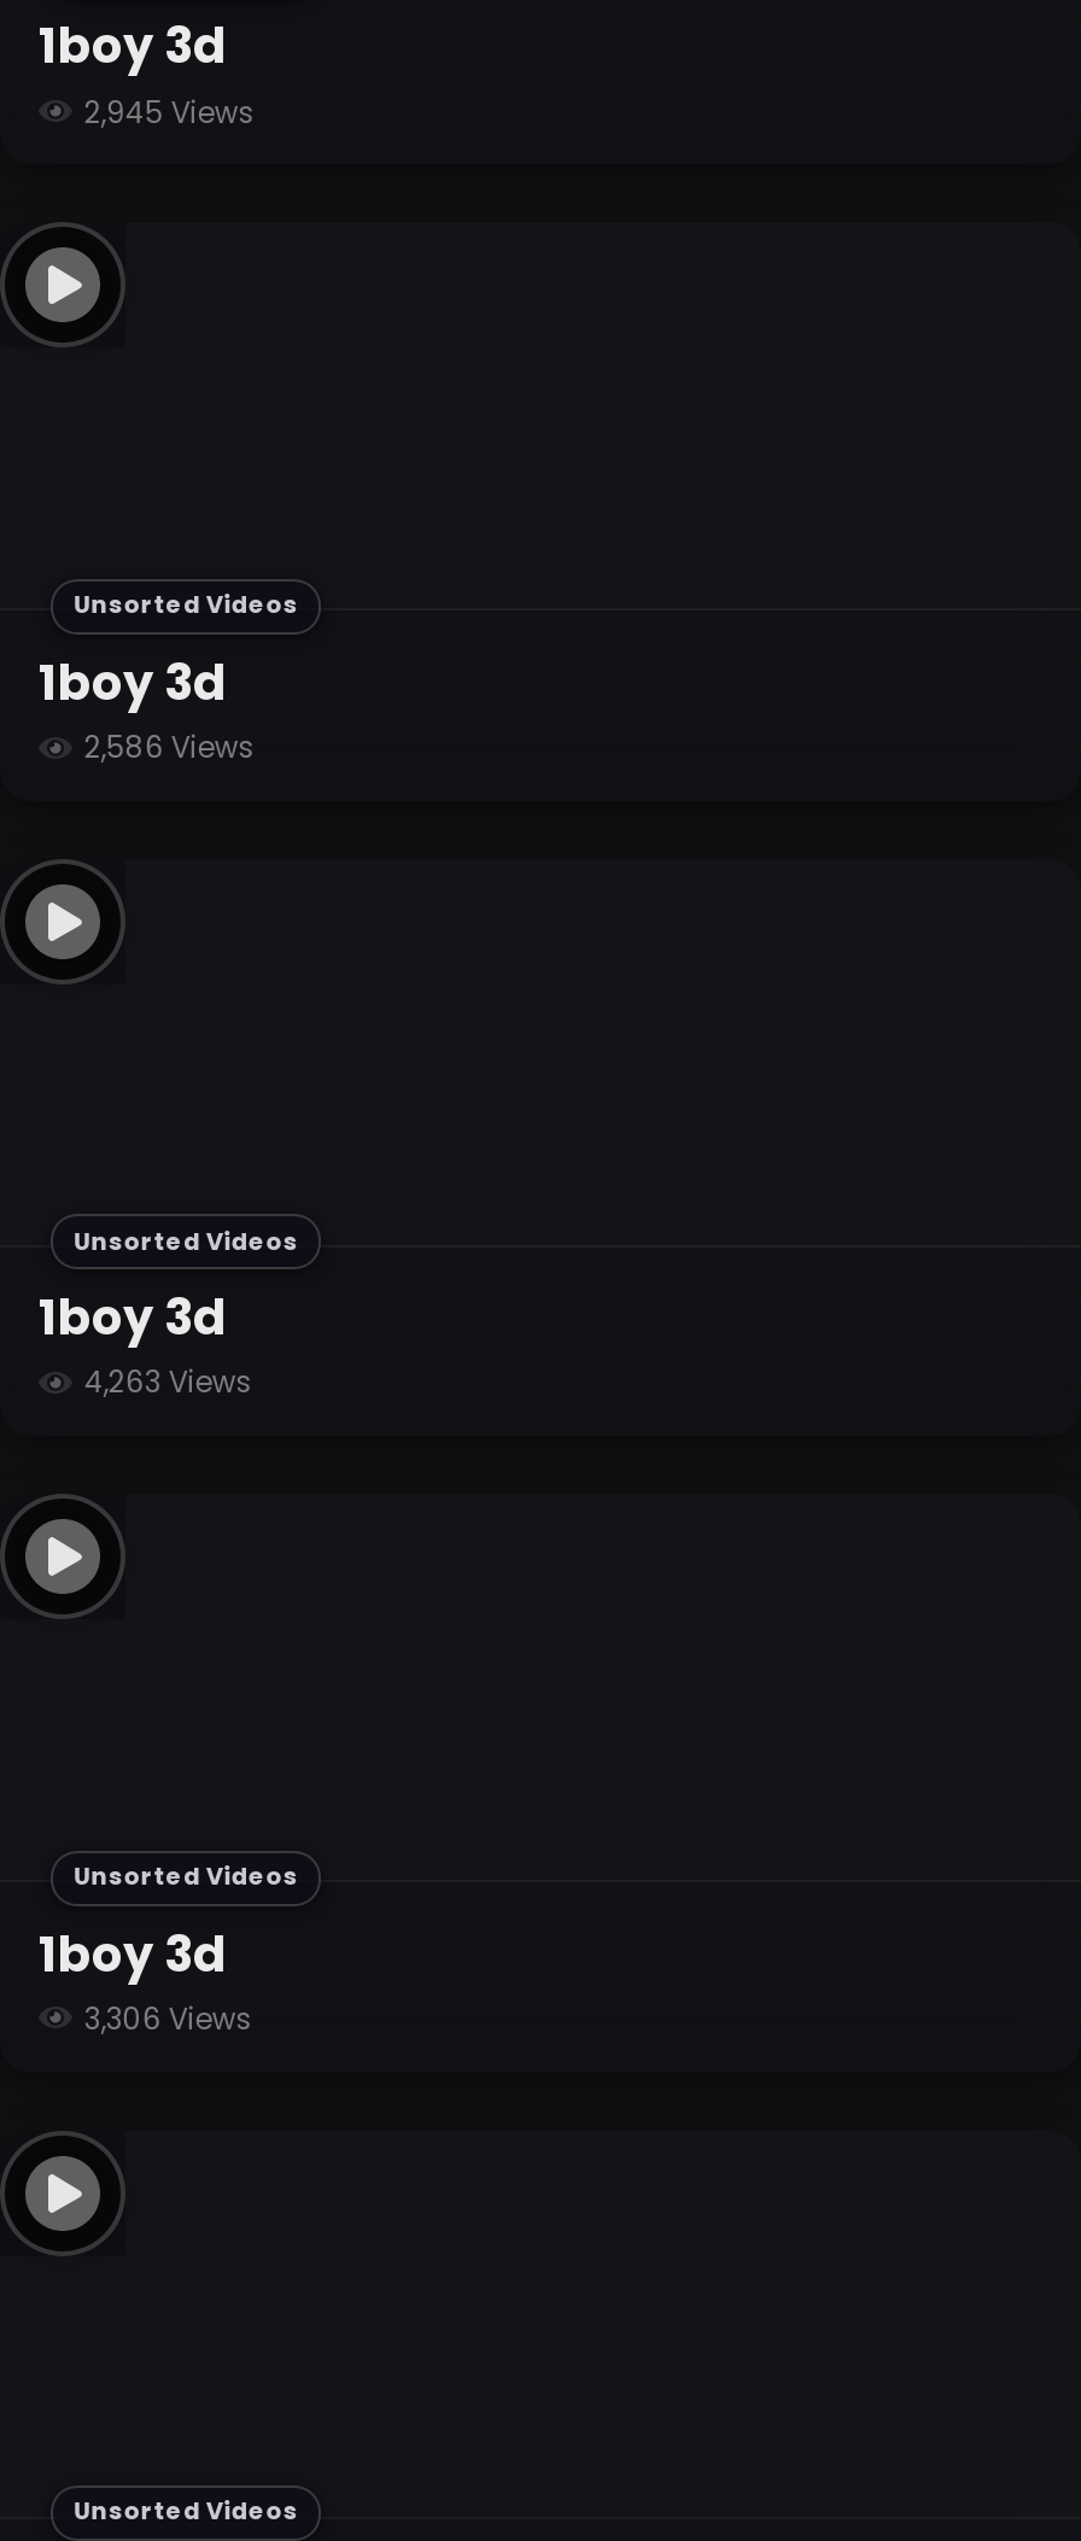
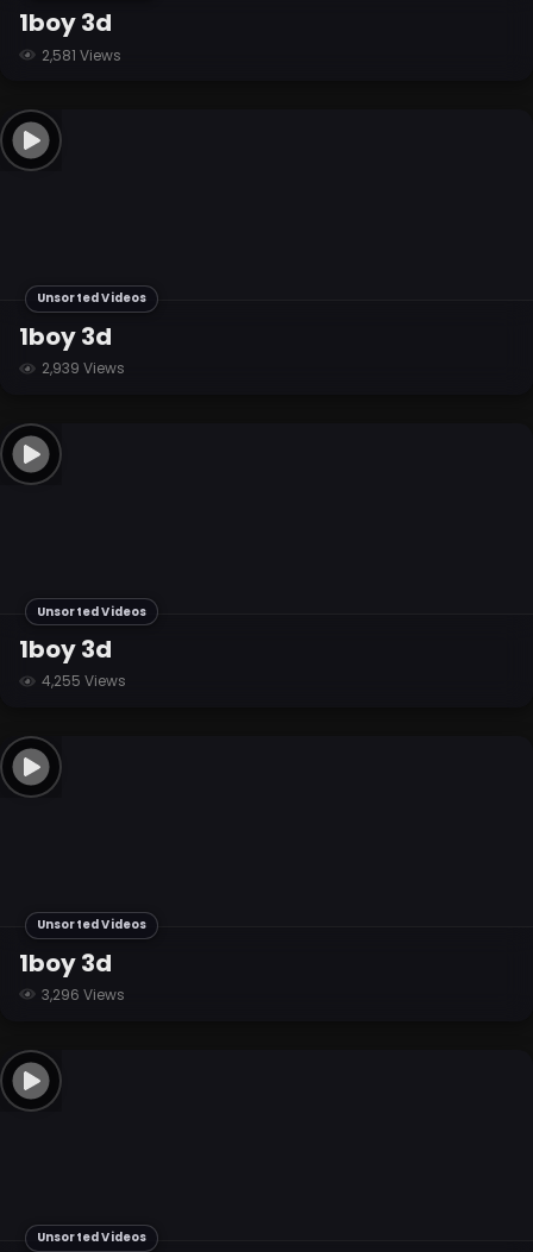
- 2,945 Views
+ 2,581 Views

- 2,586 Views
+ 2,939 Views

- 4,263 Views
+ 4,255 Views

- 3,306 Views
+ 3,296 Views
